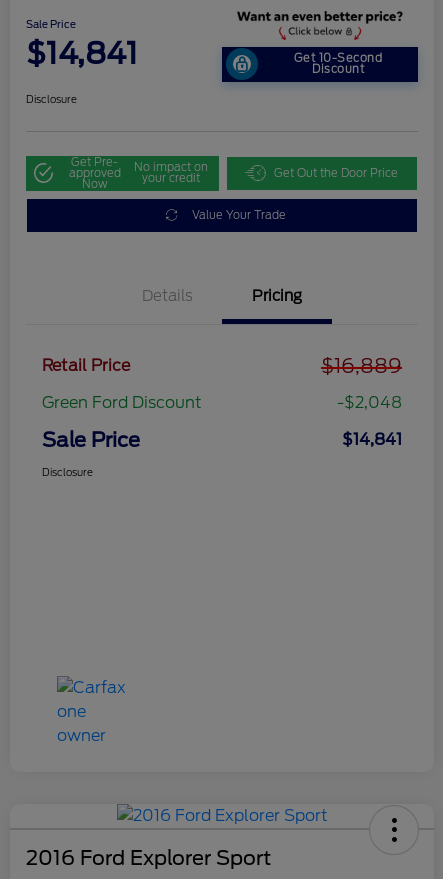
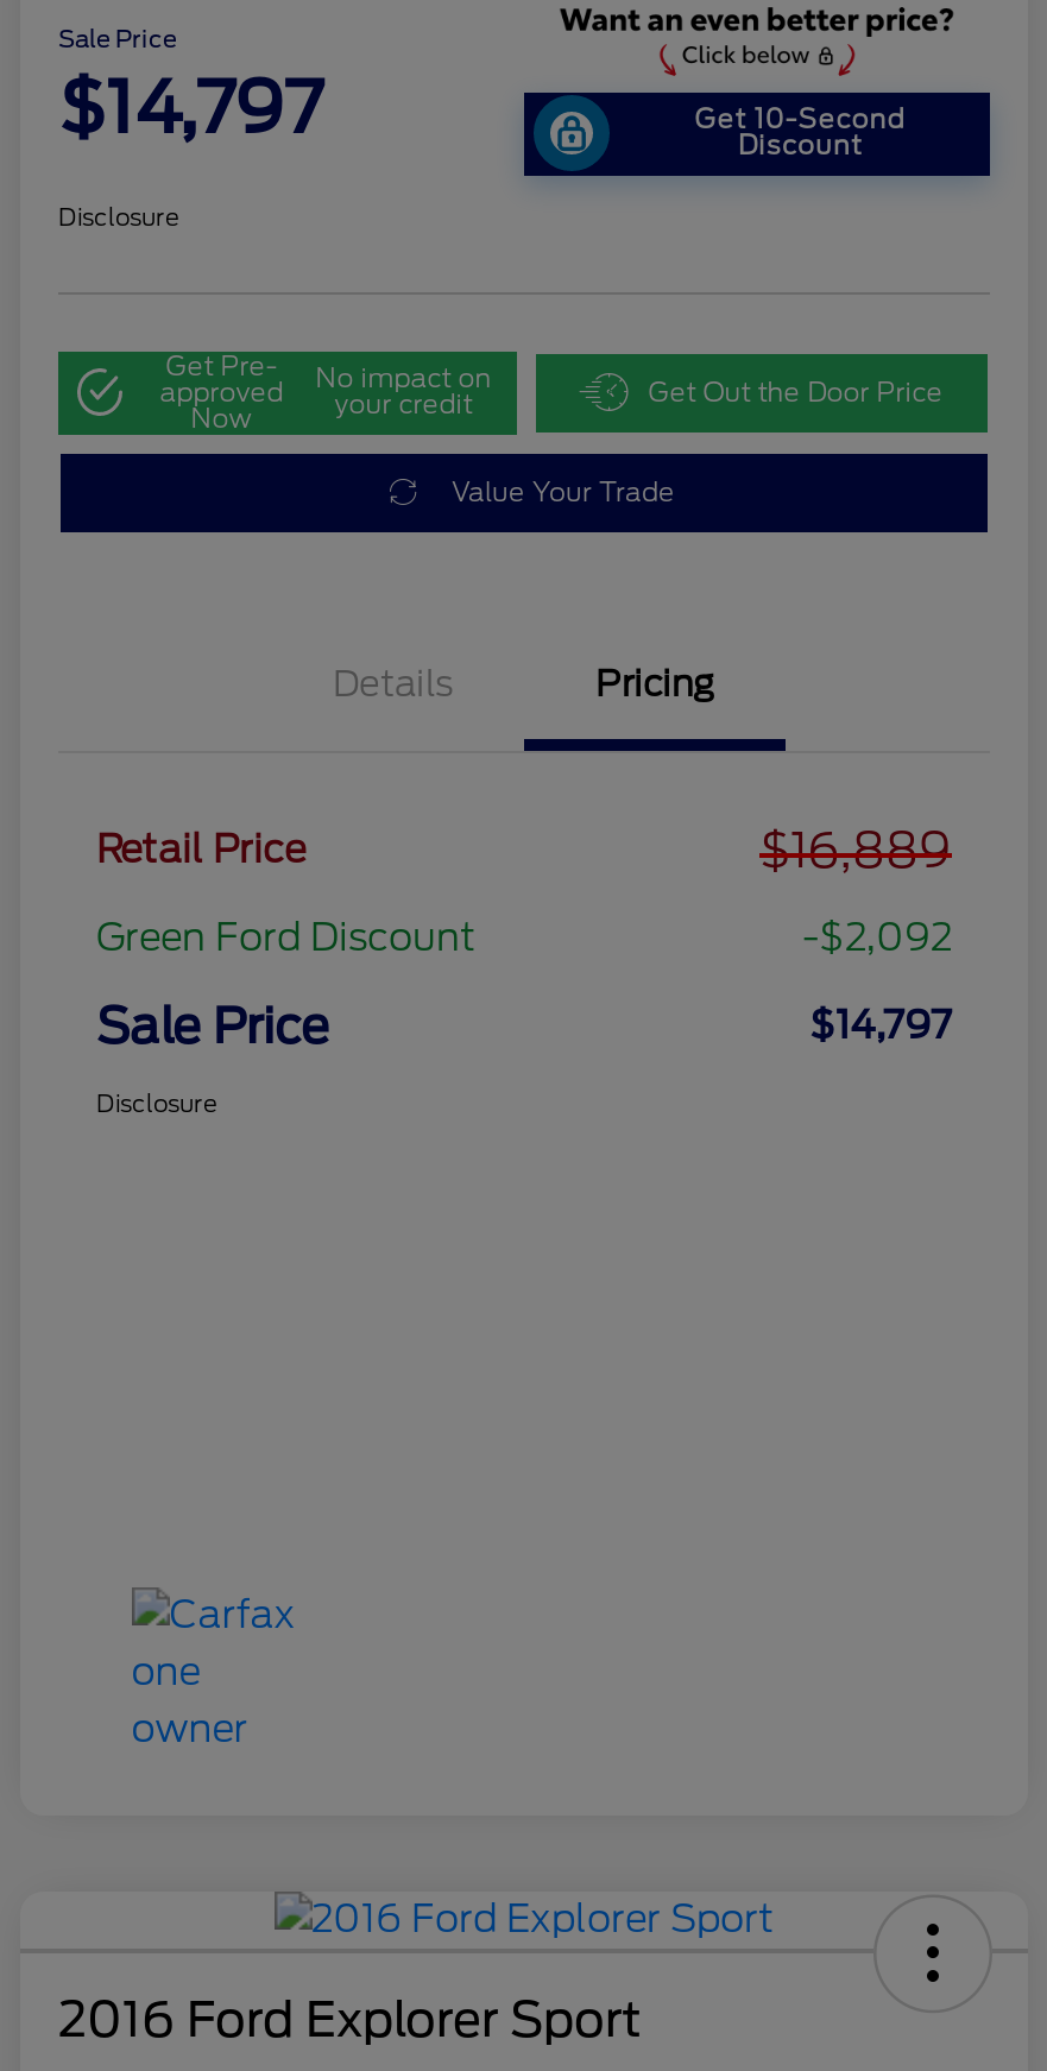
- $14,841
+ $14,797

- -$2,048
+ -$2,092

- $14,841
+ $14,797
